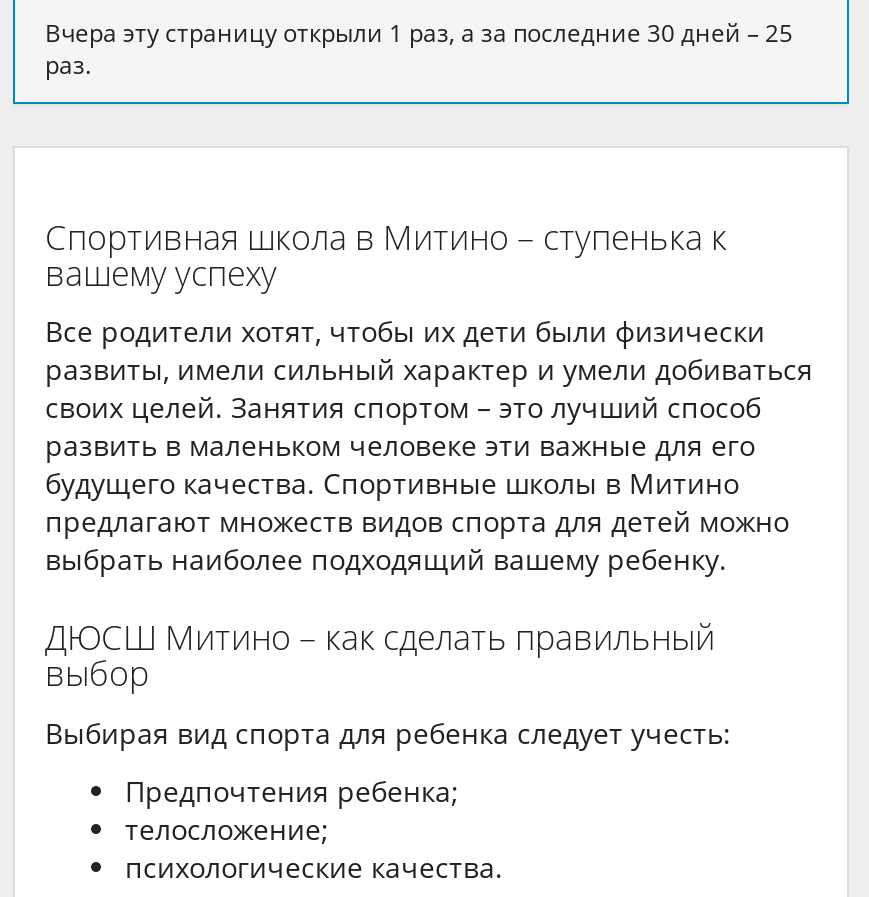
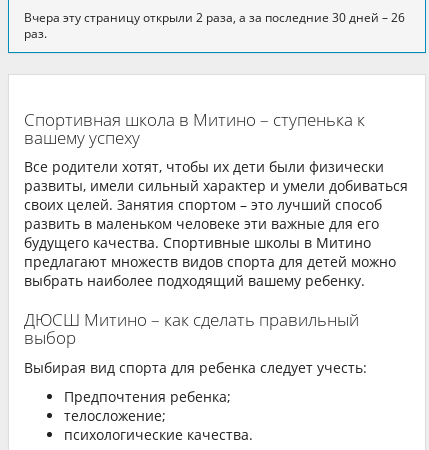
- Вчера эту страницу открыли 1 раз, а за последние 30 дней – 25
+ Вчера эту страницу открыли 2 раза, а за последние 30 дней – 26
